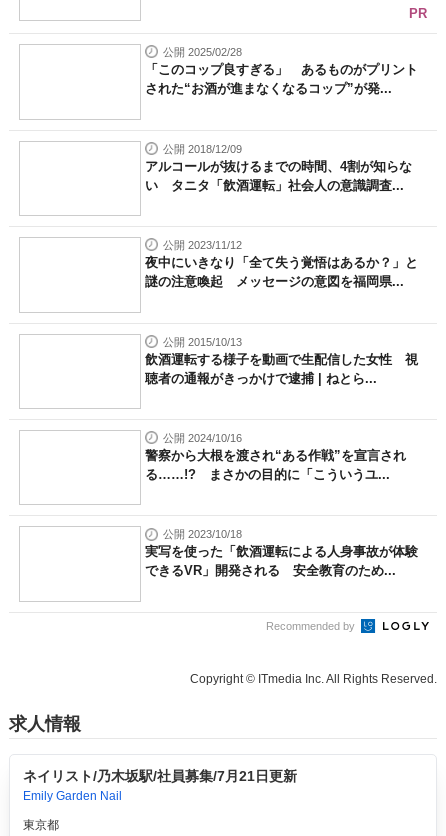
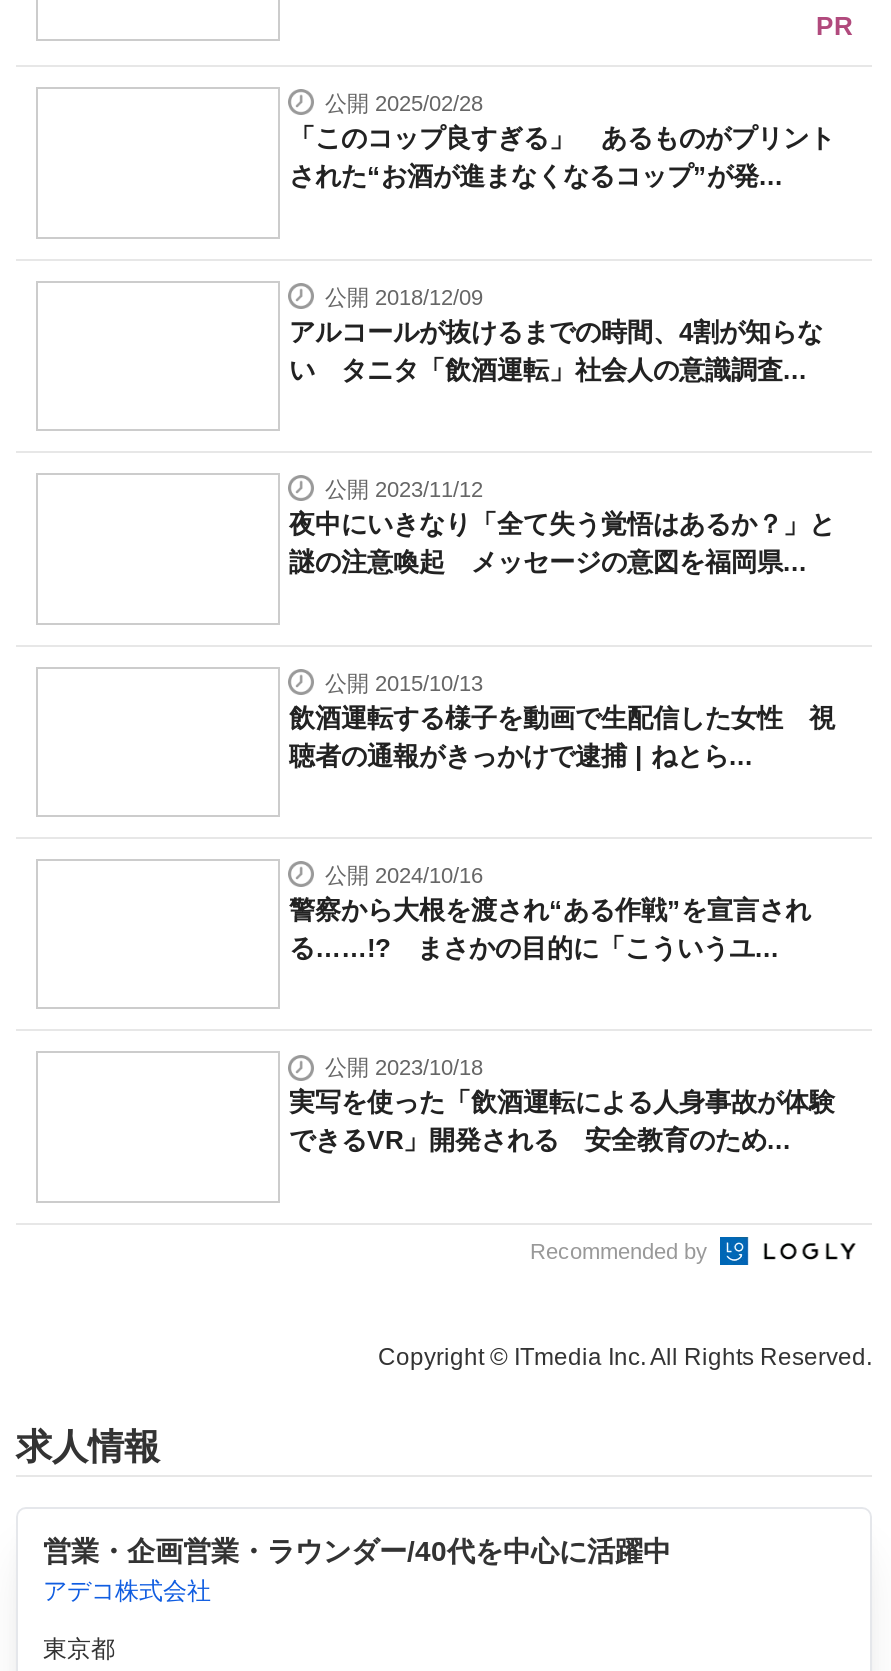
- ネイリスト/乃木坂駅/社員募集/7月21日更新
- Emily Garden Nail
+ 営業・企画営業・ラウンダー/40代を中心に活躍中
+ アデコ株式会社
